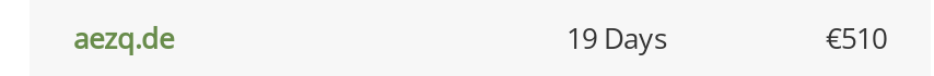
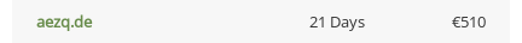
- 19 Days
+ 21 Days
